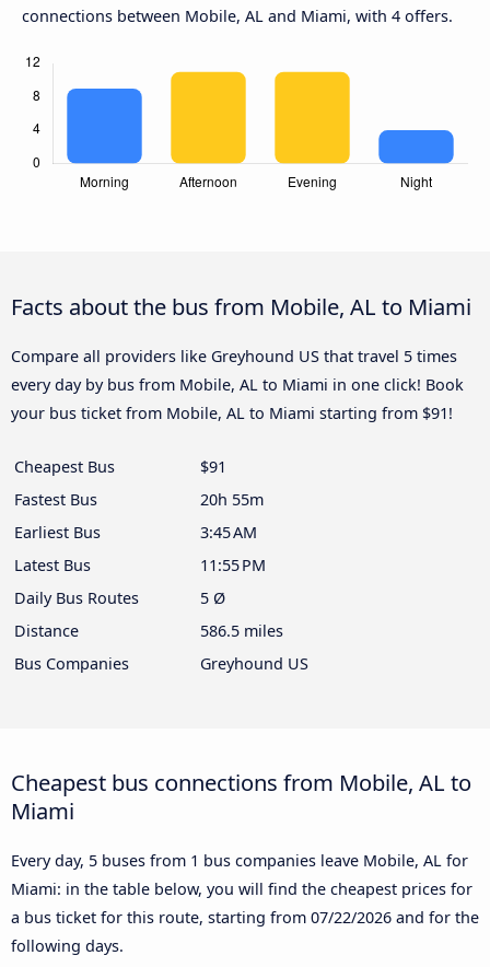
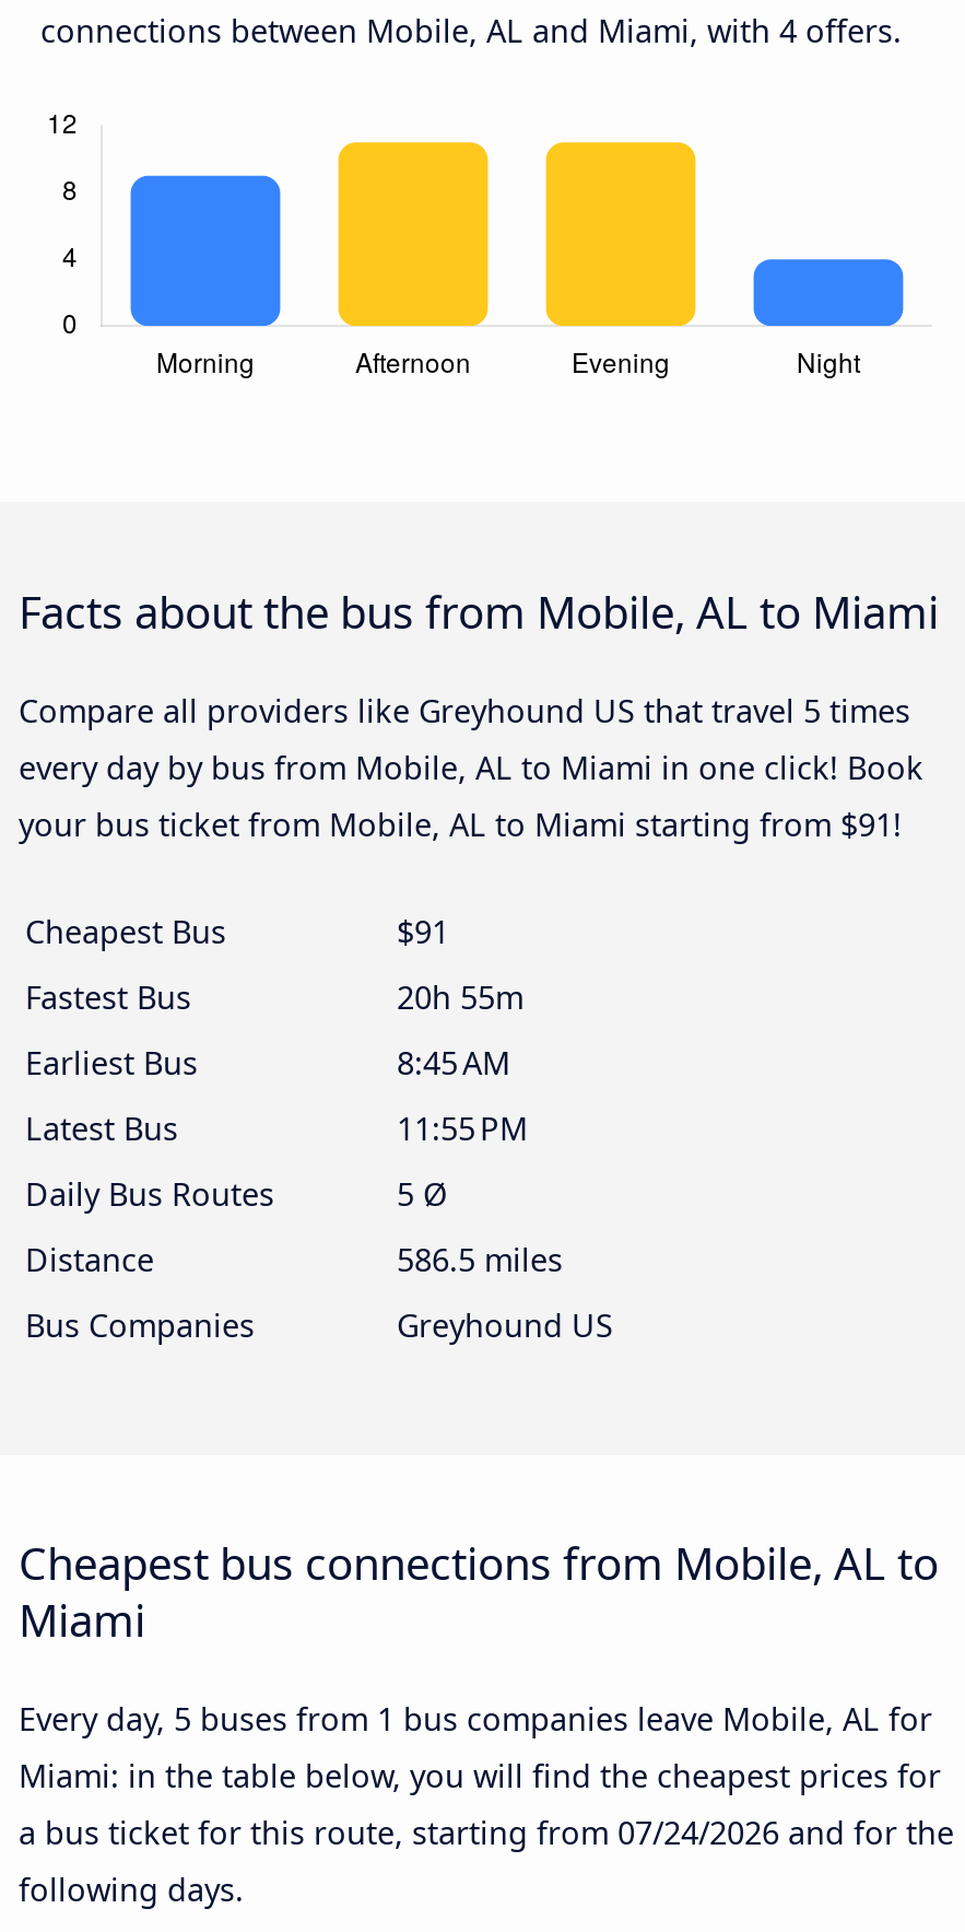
- 3:45 AM
+ 8:45 AM

- a bus ticket for this route, starting from 07/22/2026 and for the
+ a bus ticket for this route, starting from 07/24/2026 and for the
